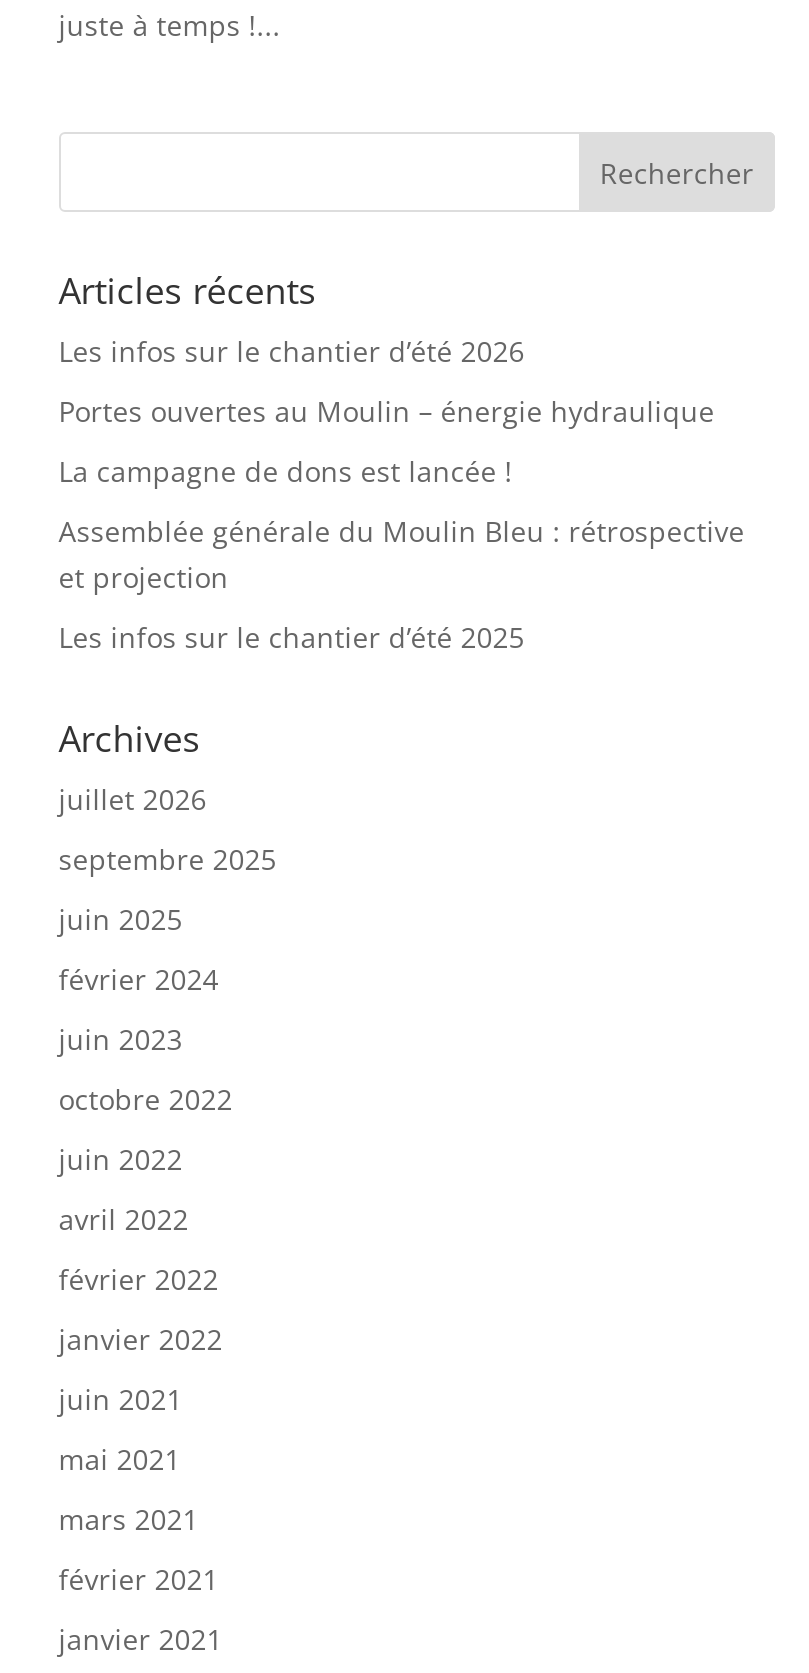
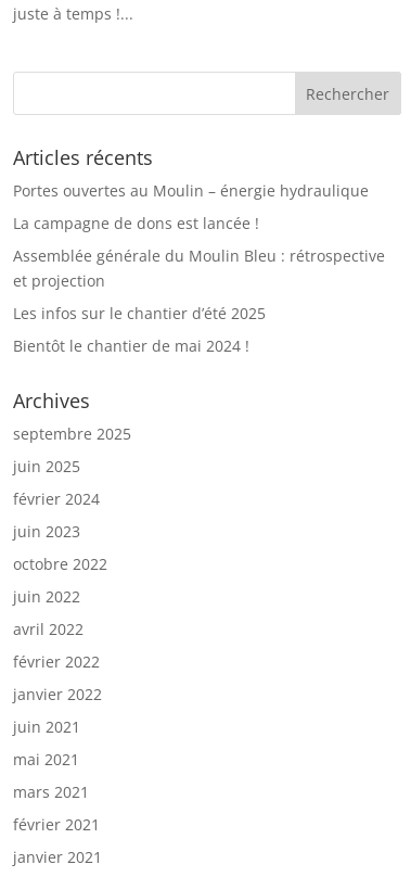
- Les infos sur le chantier d’été 2026

+ Bientôt le chantier de mai 2024 !

- juillet 2026
